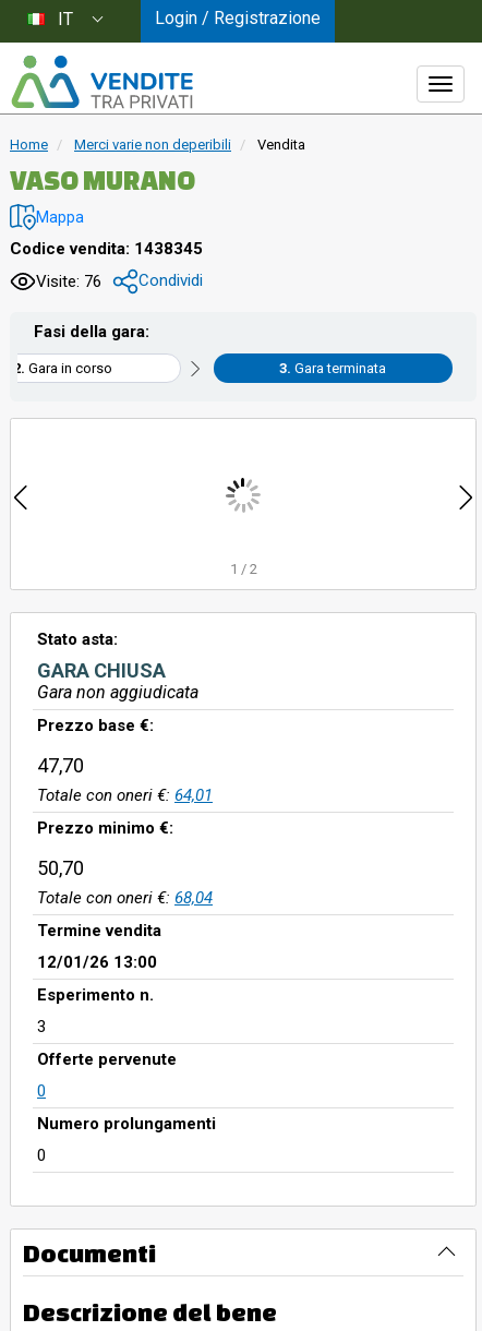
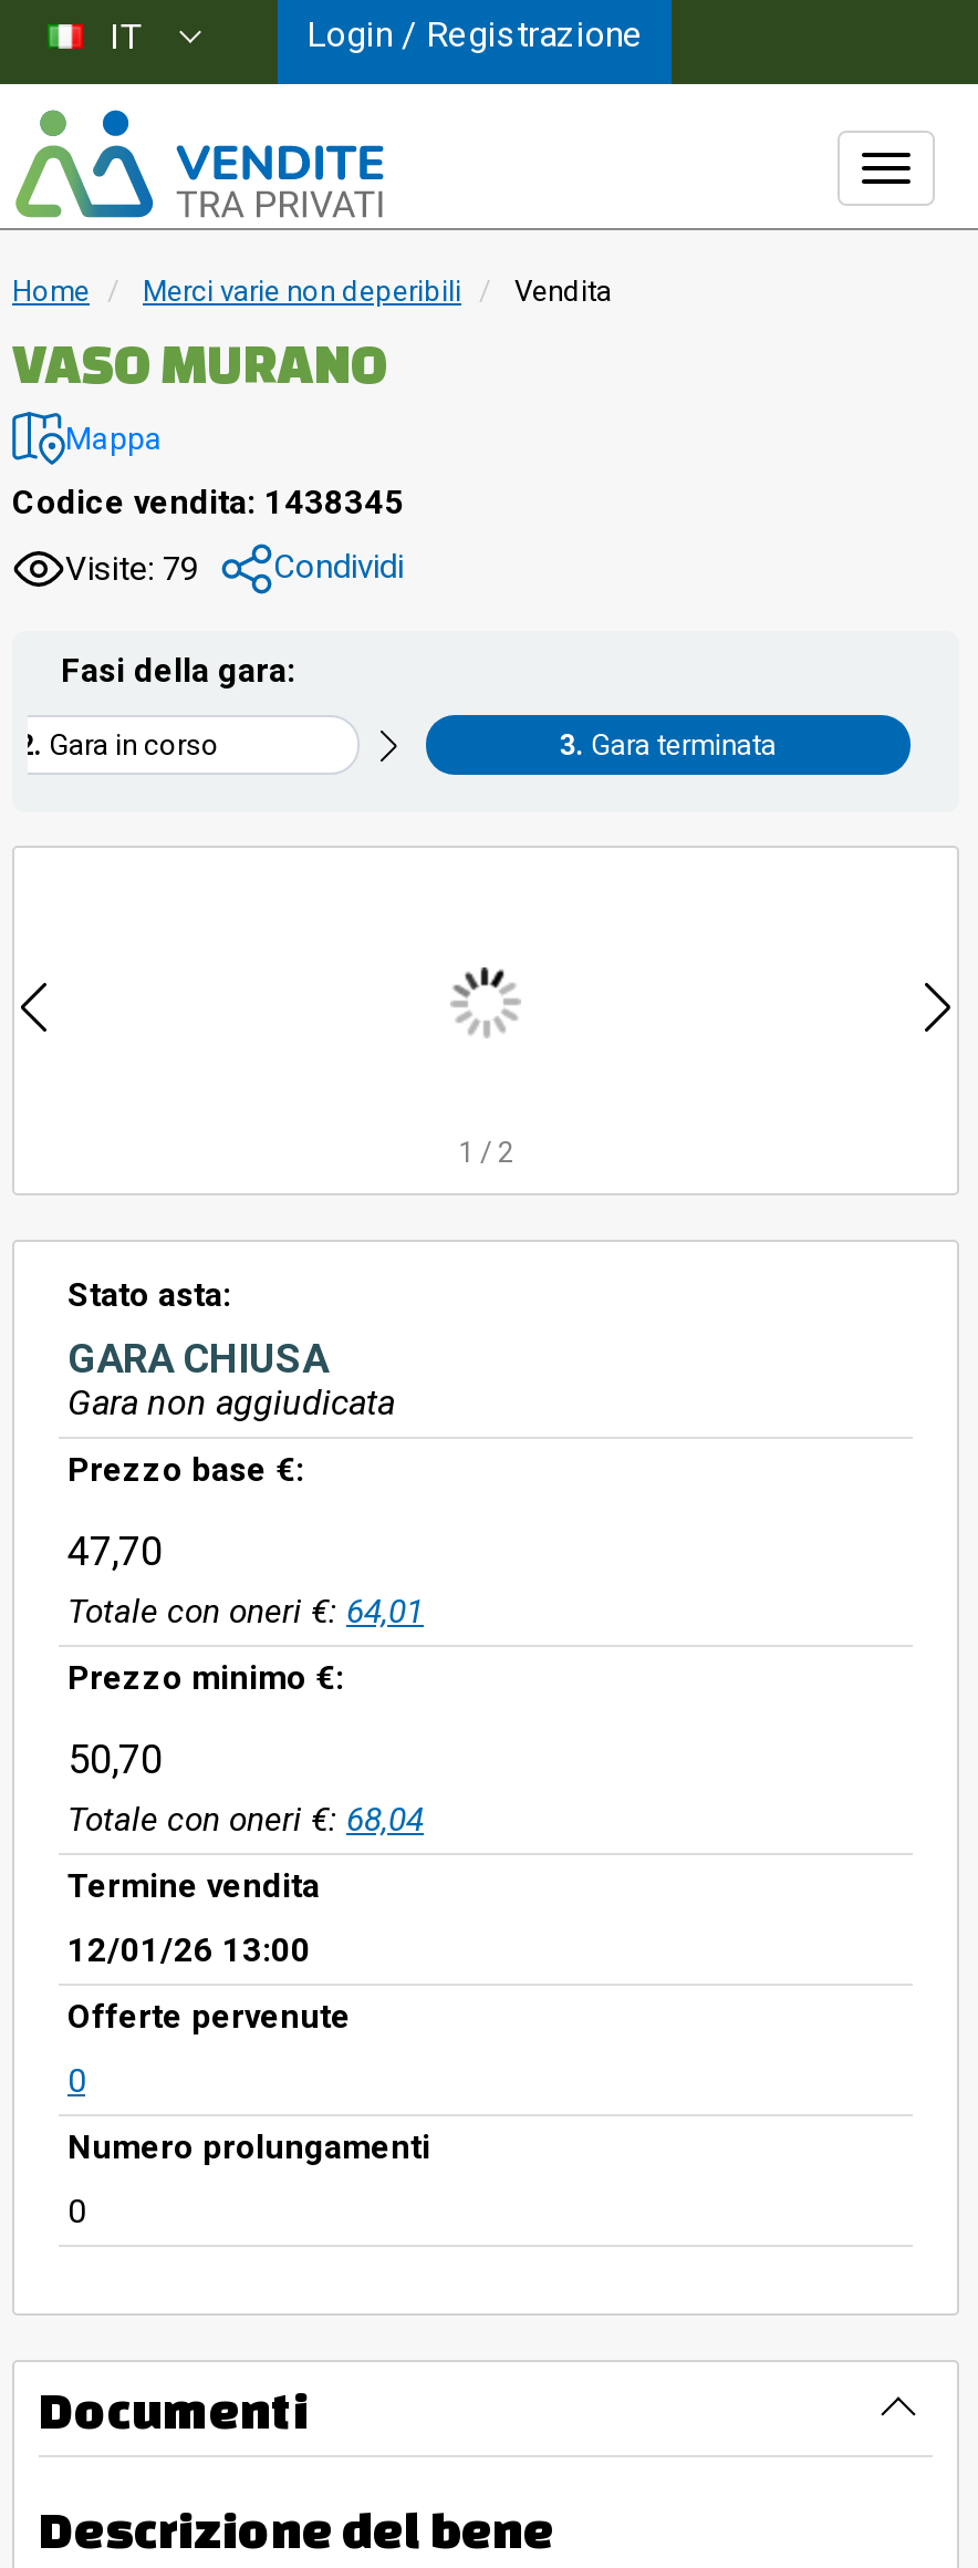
- Visite: 76 Condividi
+ Visite: 79 Condividi

- Esperimento n.
- 3
